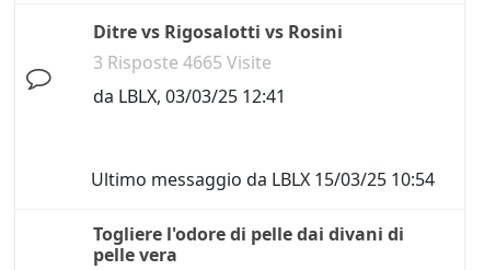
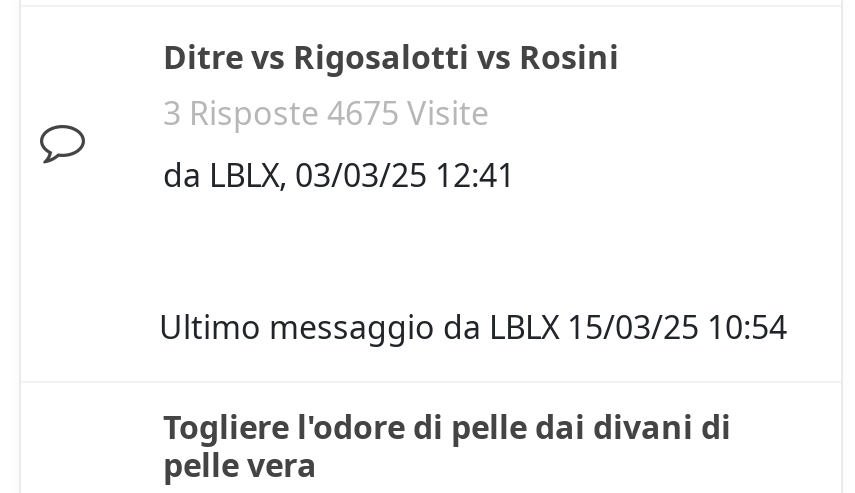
- 3 Risposte 4665 Visite
+ 3 Risposte 4675 Visite
